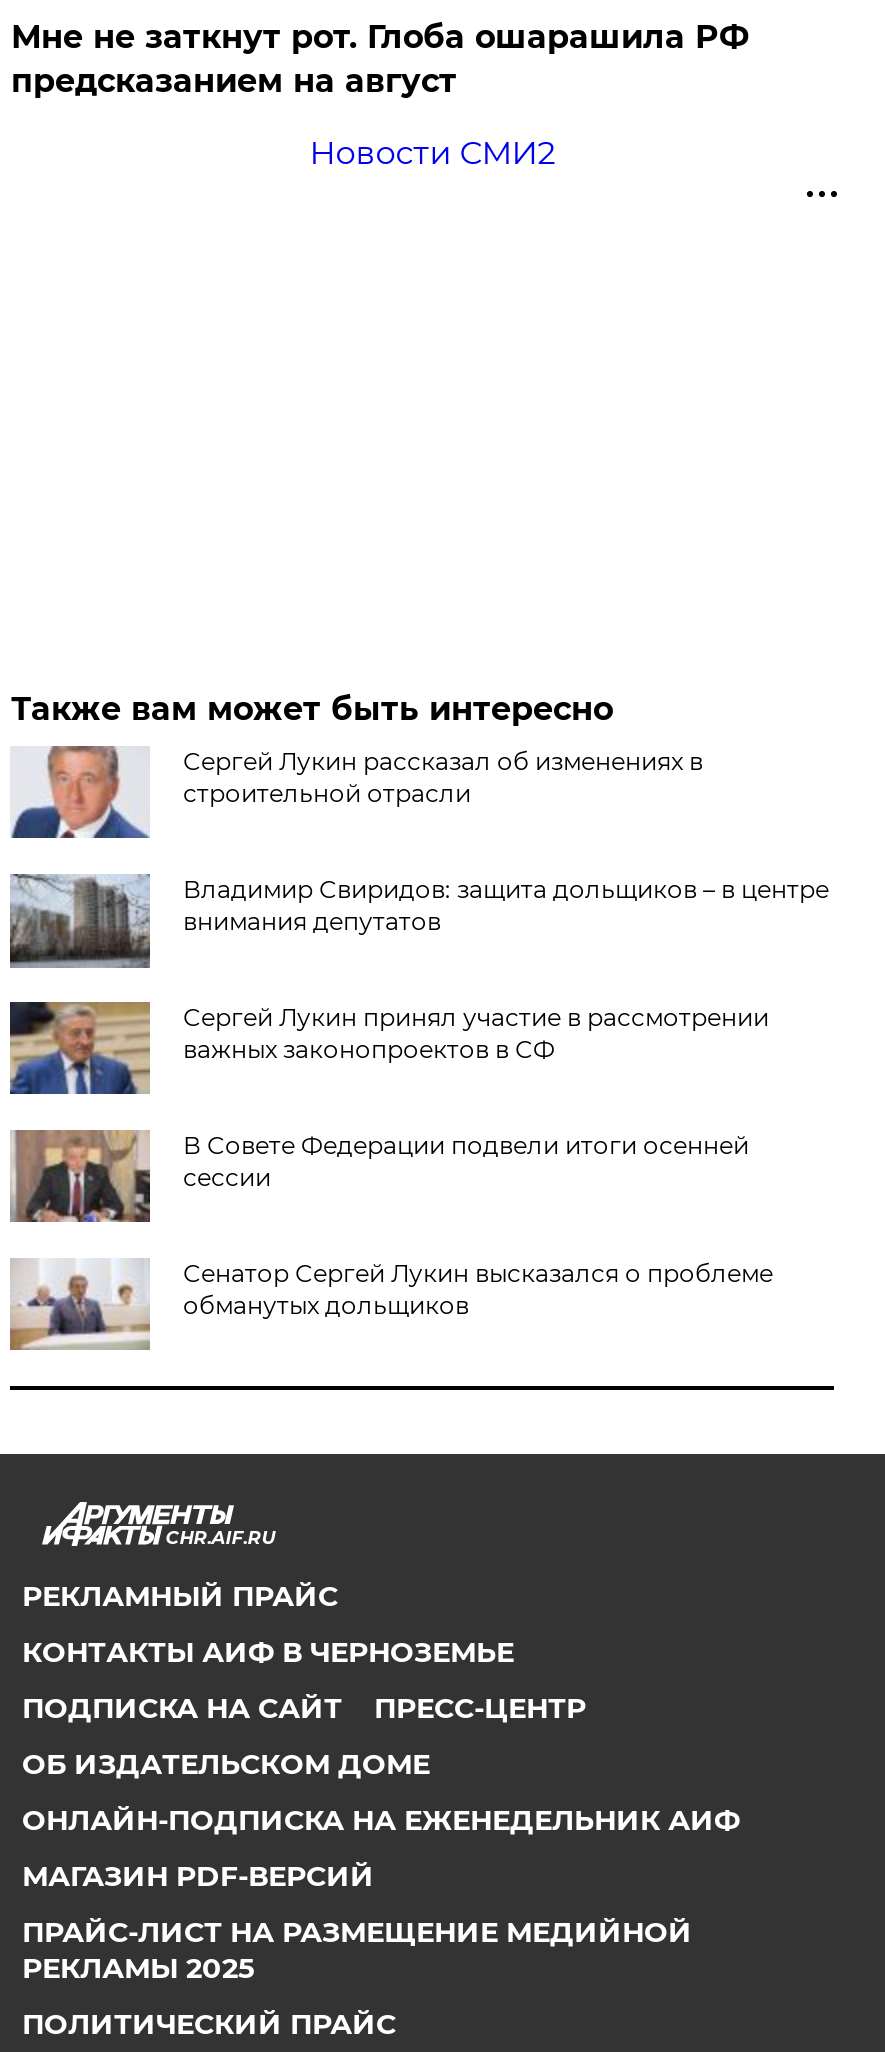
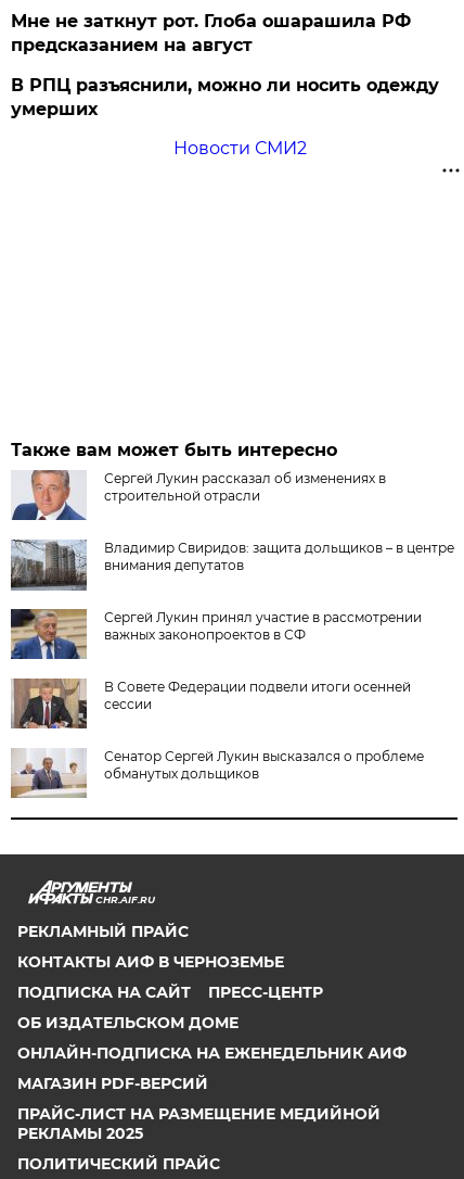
+ В РПЦ разъяснили, можно ли носить одежду
+ умерших
